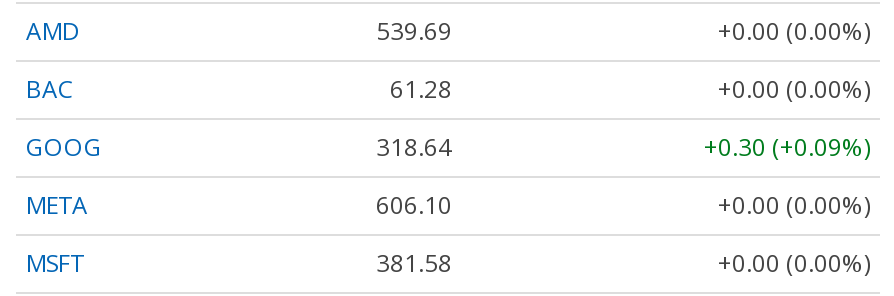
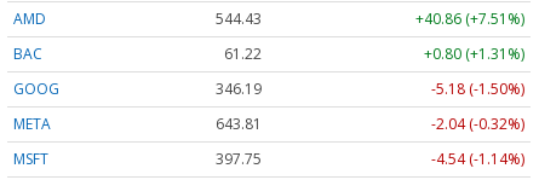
- 539.69
+ 544.43

- +0.00 (0.00%)
+ +40.86 (+7.51%)

- 61.28
+ 61.22

- +0.00 (0.00%)
+ +0.80 (+1.31%)

- 318.64
+ 346.19

- +0.30 (+0.09%)
+ -5.18 (-1.50%)

- 606.10
+ 643.81

- +0.00 (0.00%)
+ -2.04 (-0.32%)

- 381.58
+ 397.75

- +0.00 (0.00%)
+ -4.54 (-1.14%)
